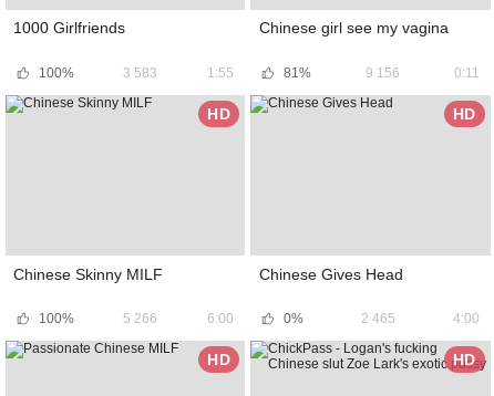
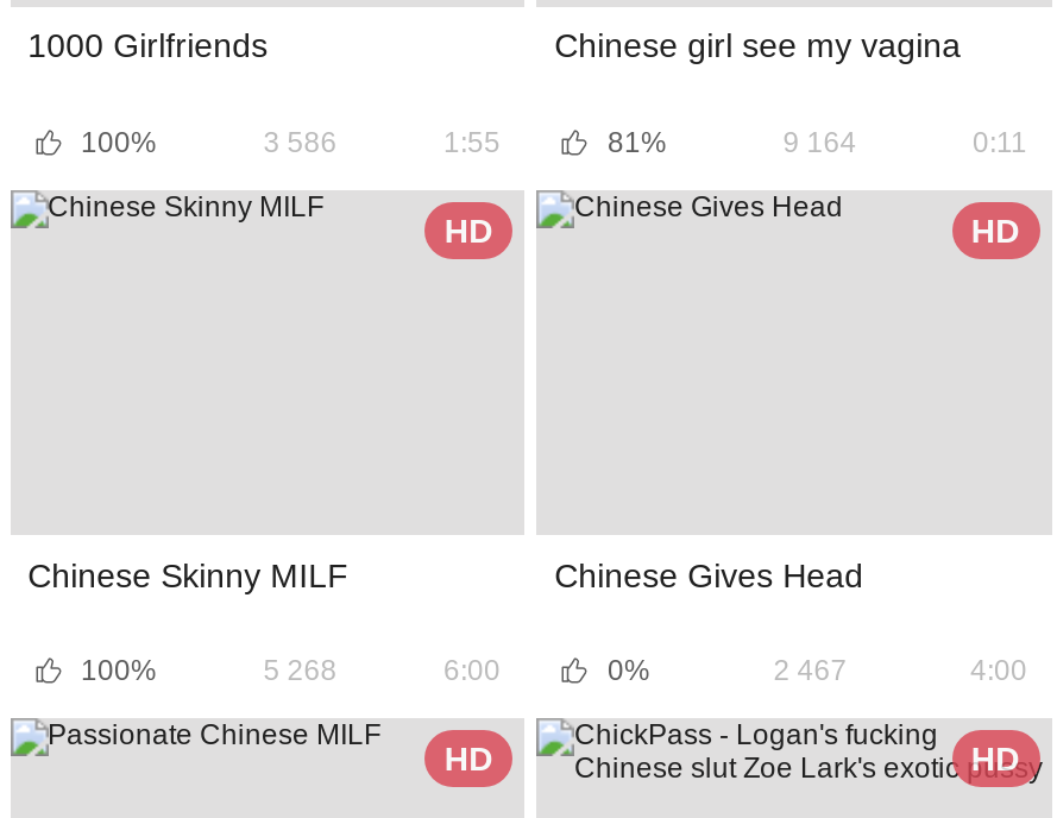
- 3 583
+ 3 586

- 9 156
+ 9 164

- 5 266
+ 5 268

- 2 465
+ 2 467
